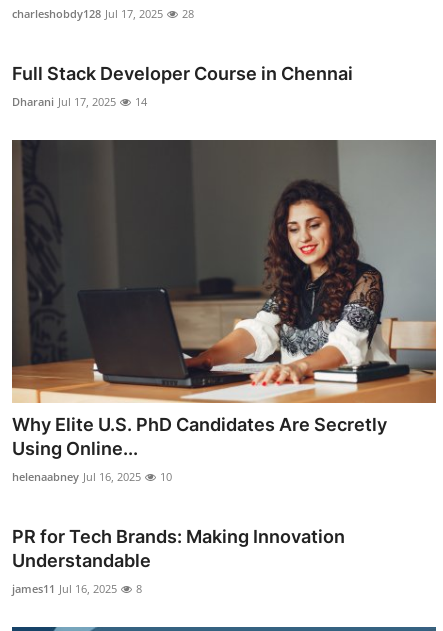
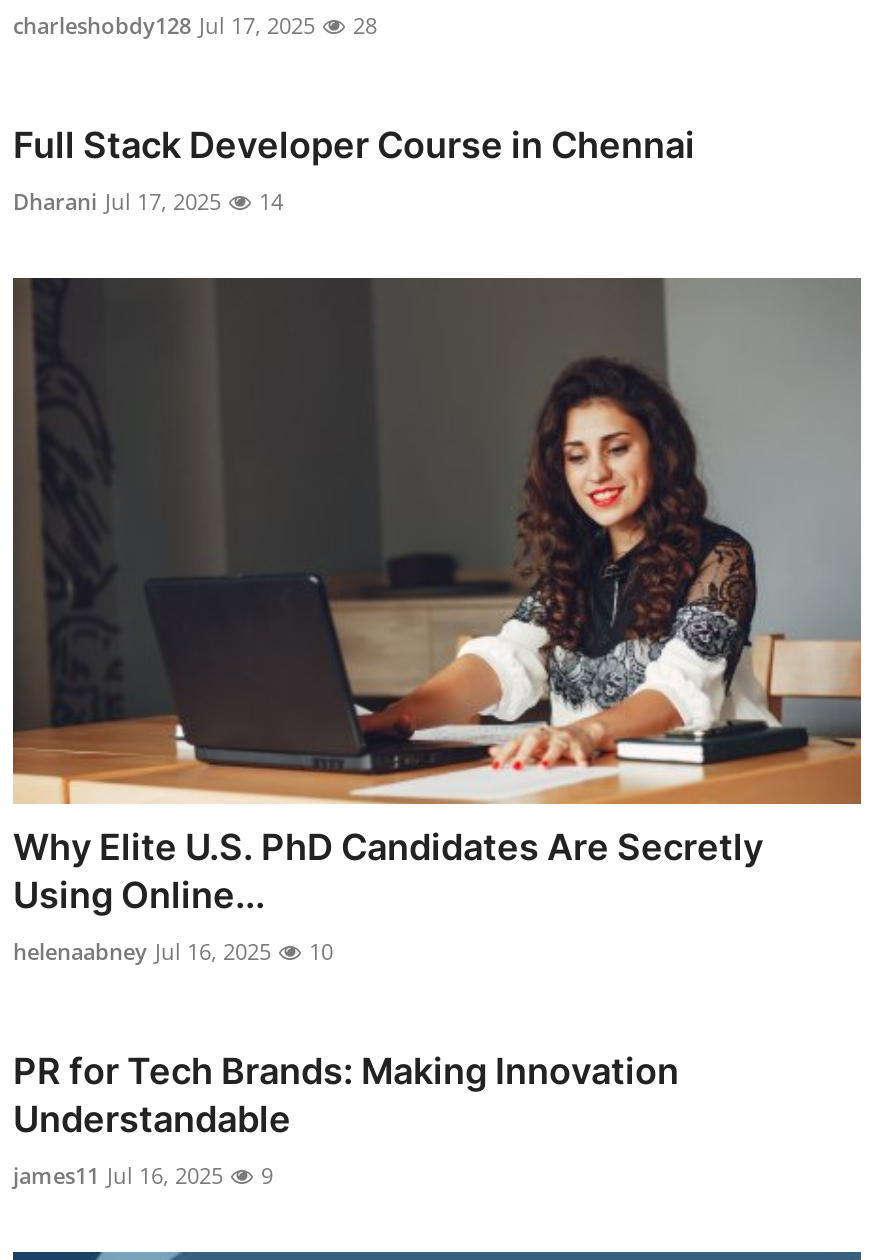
- james11 Jul 16, 2025 8
+ james11 Jul 16, 2025 9
